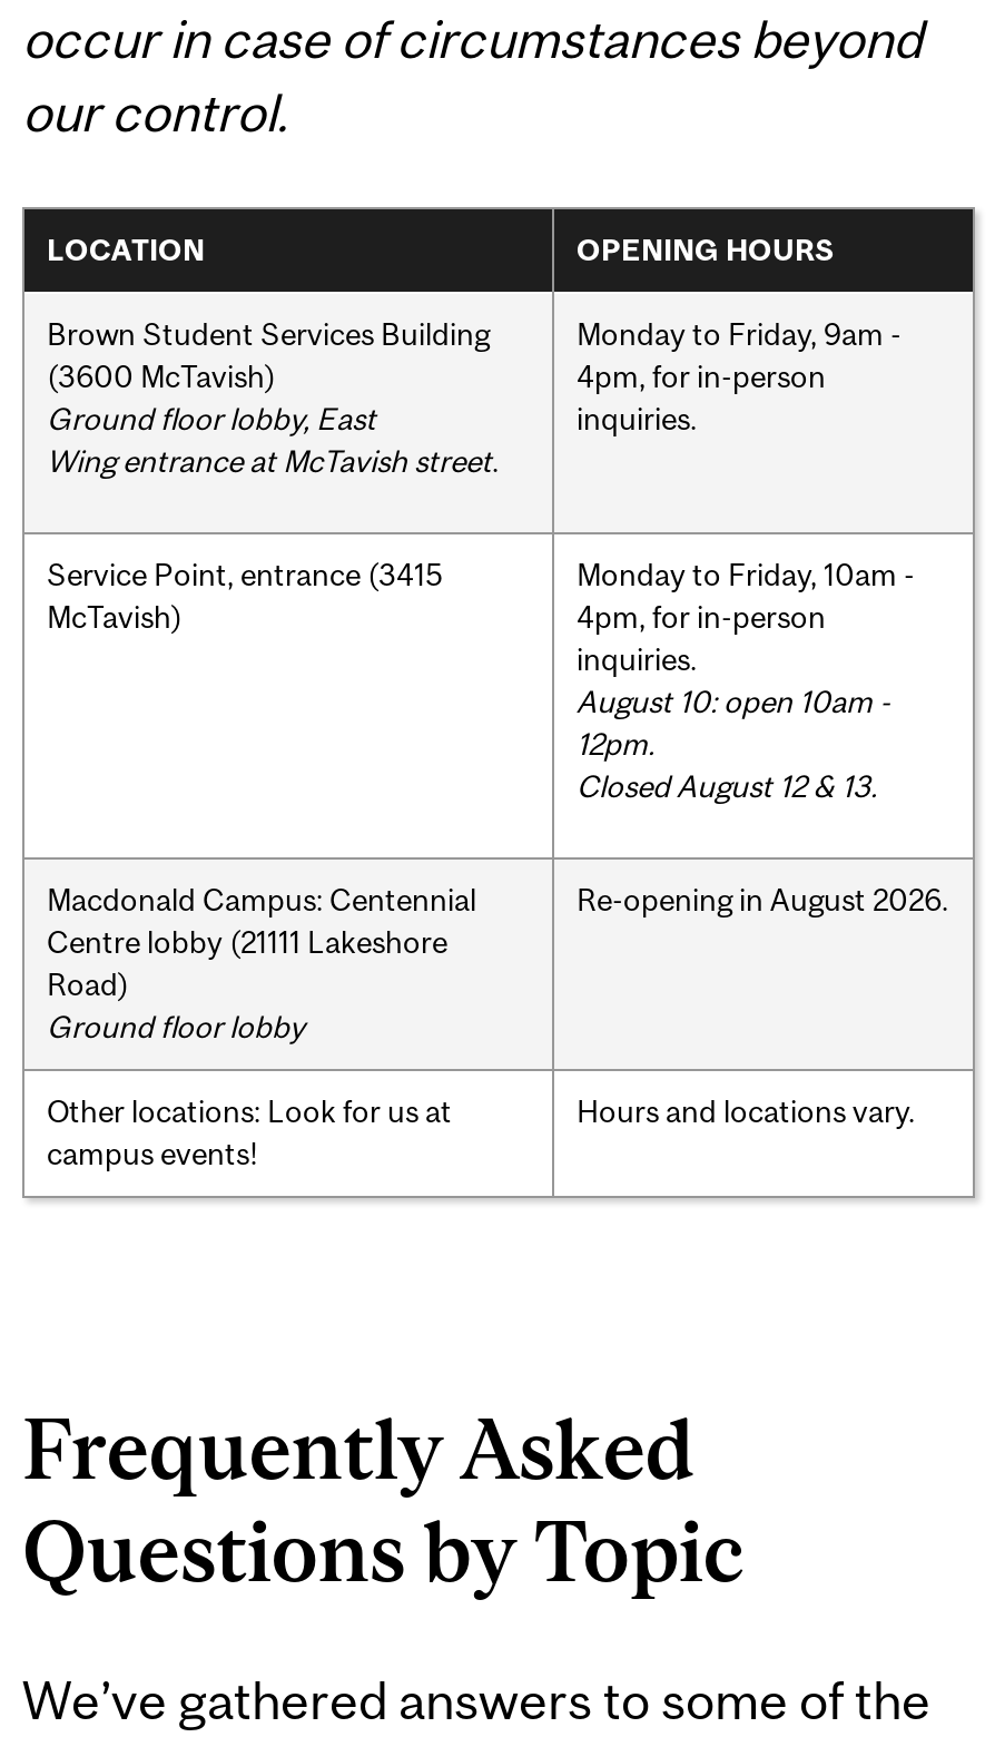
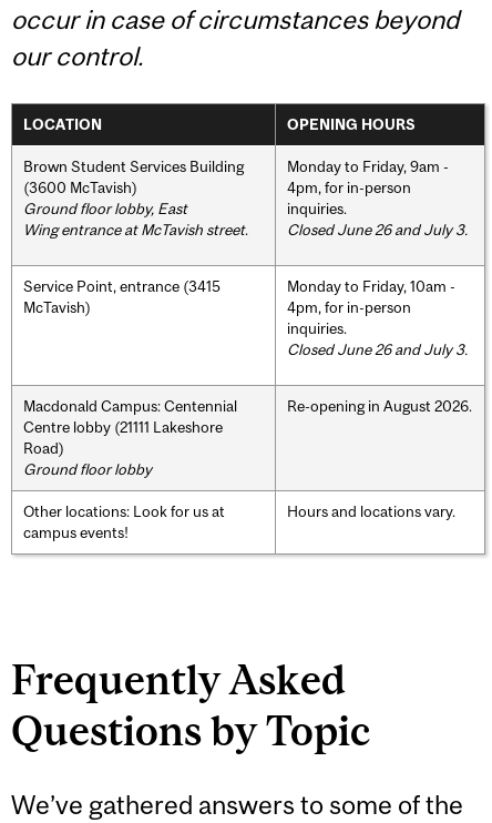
+ Closed June 26 and July 3.

- August 10: open 10am -
- 12pm.
- Closed August 12 & 13.
+ Closed June 26 and July 3.
